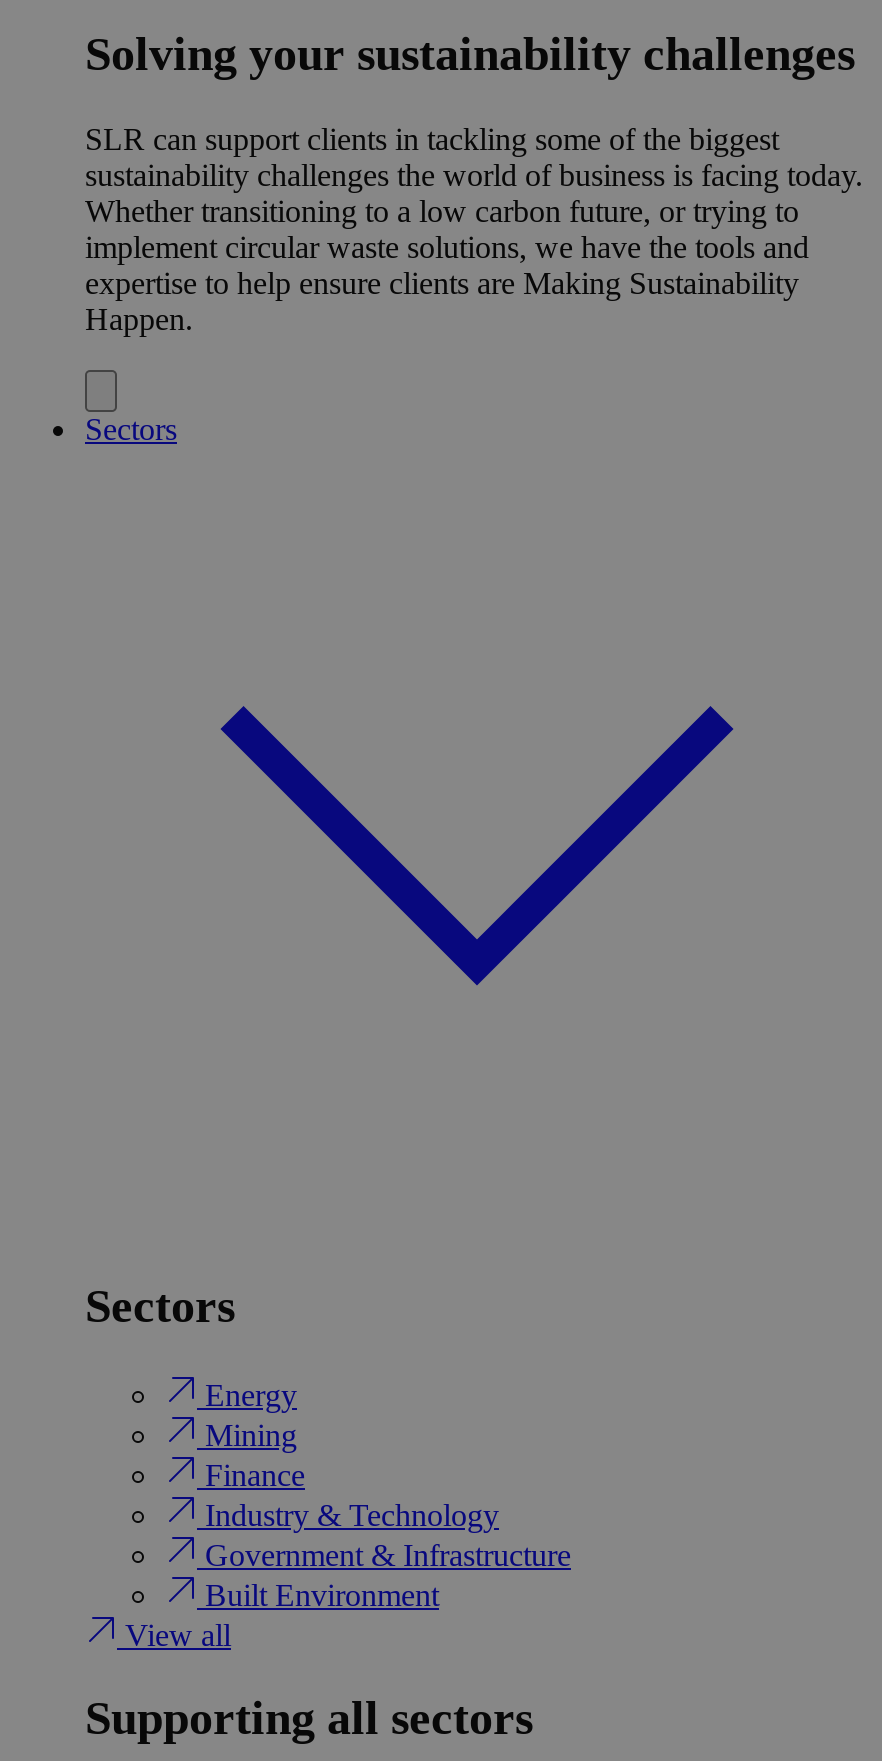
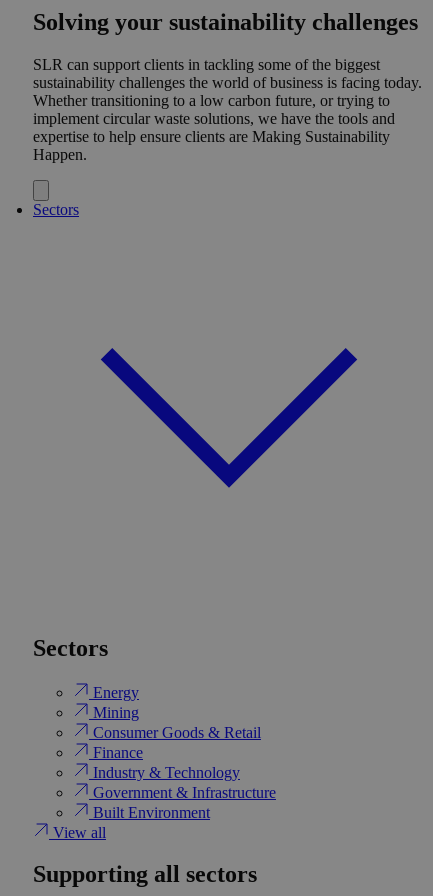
+ Consumer Goods & Retail
